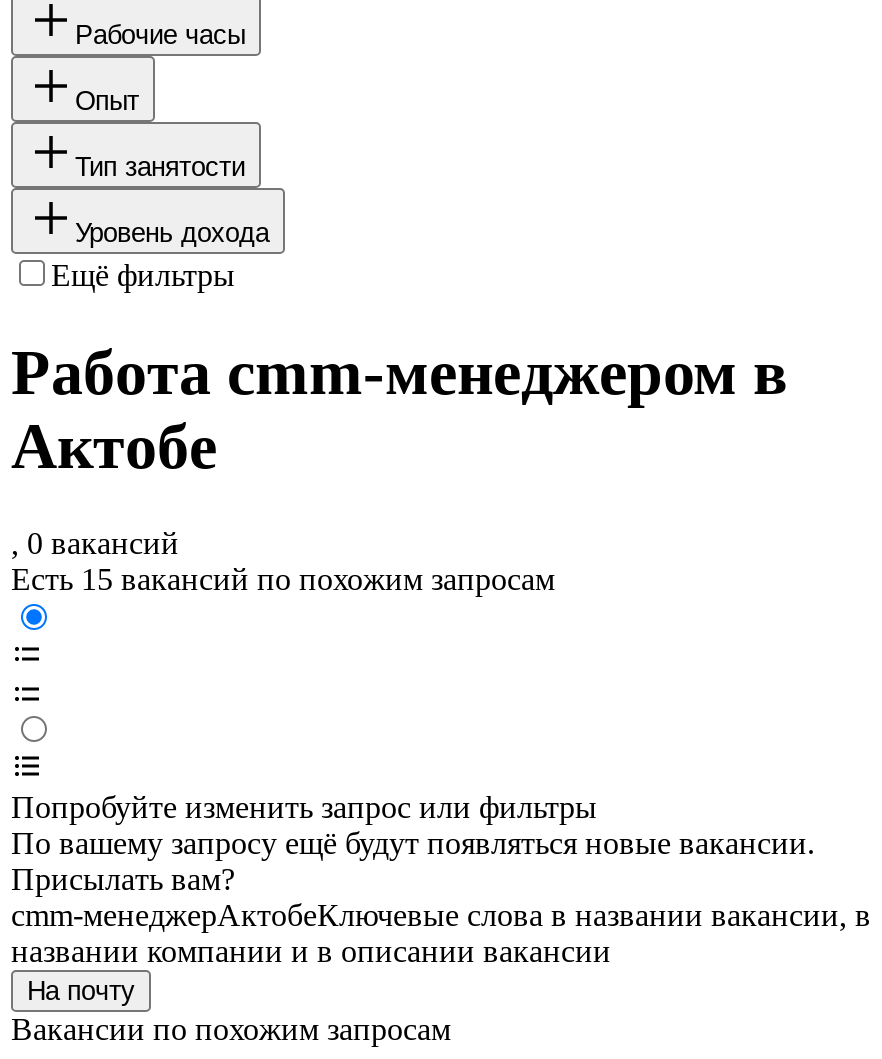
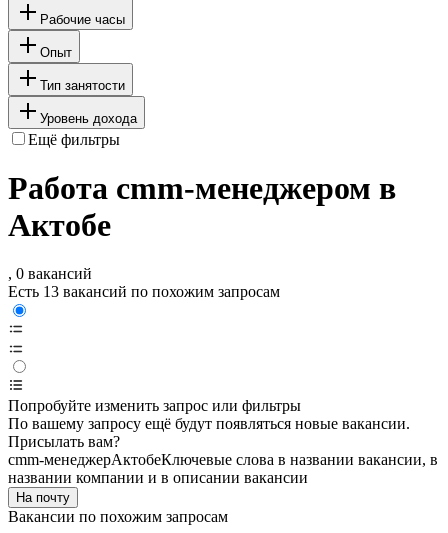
- Есть 15 вакансий по похожим запросам
+ Есть 13 вакансий по похожим запросам
